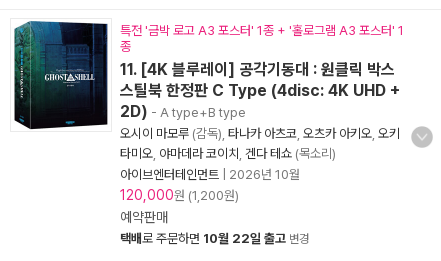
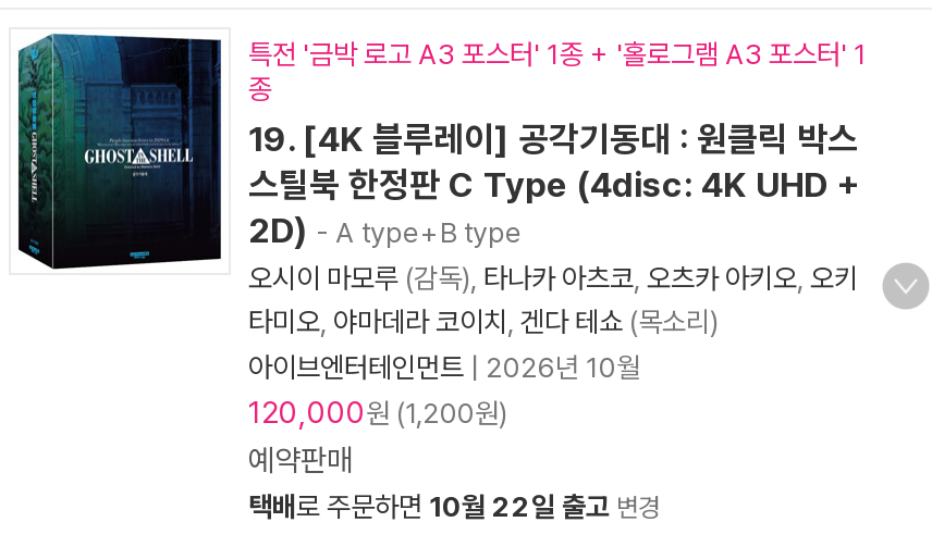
- 11. [4K 블루레이] 공각기동대 : 원클릭 박스
+ 19. [4K 블루레이] 공각기동대 : 원클릭 박스
